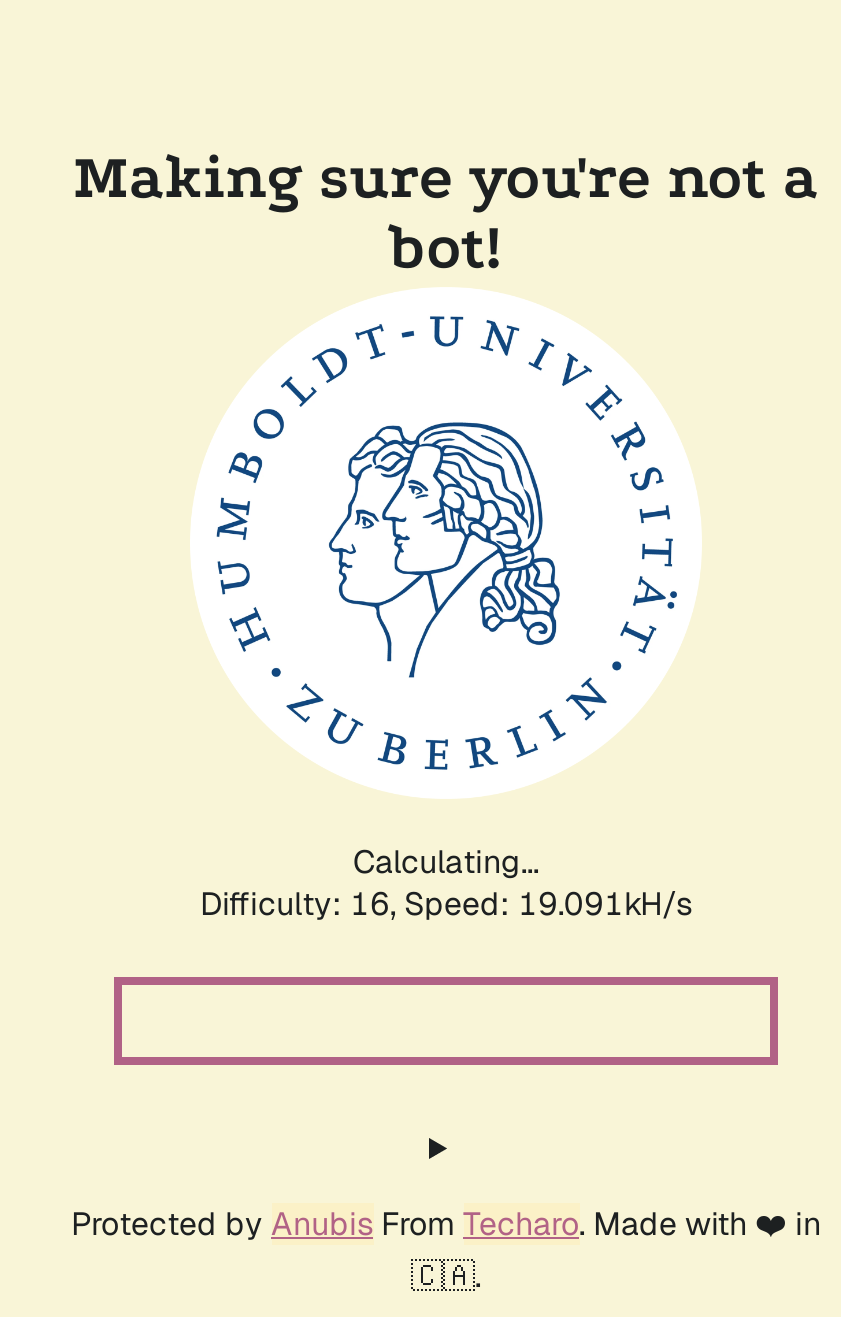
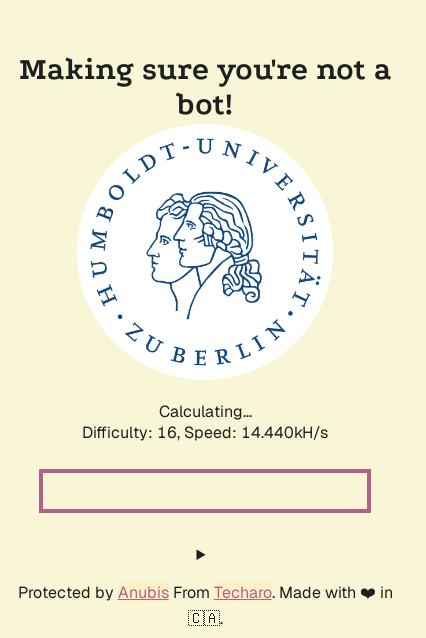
- Difficulty: 16, Speed: 19.091kH/s
+ Difficulty: 16, Speed: 14.440kH/s
